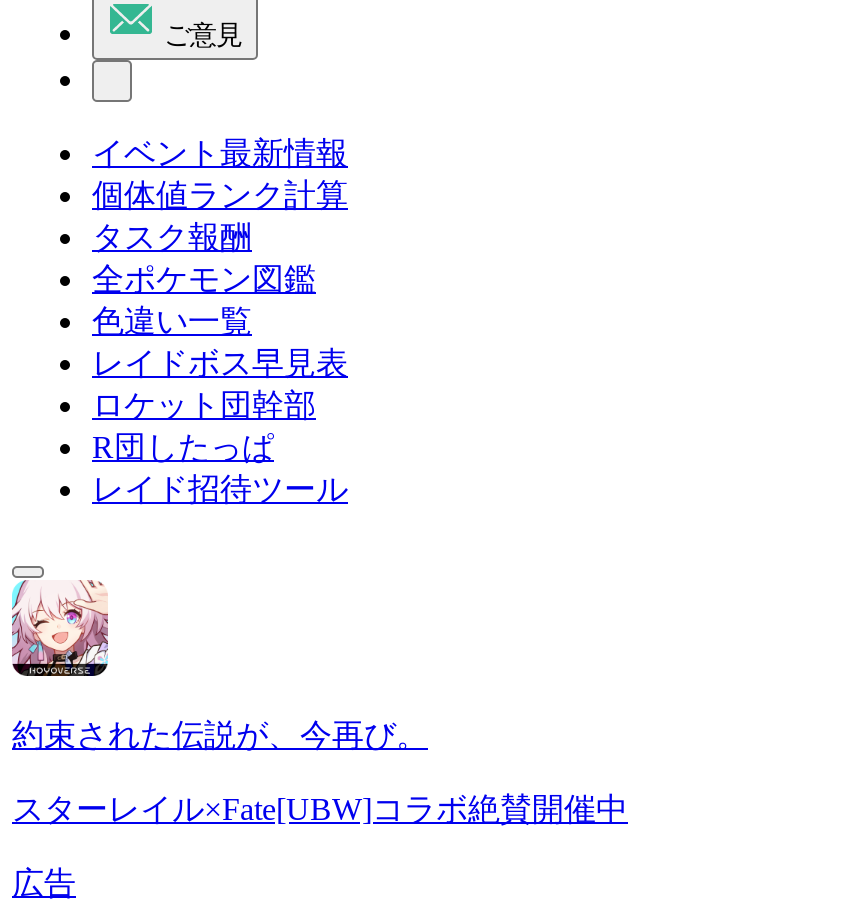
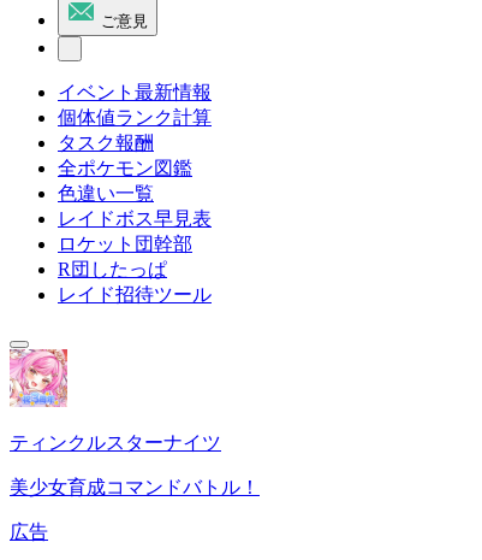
- [image]
- 約束された伝説が、今再び。
+ [image]
+ ティンクルスターナイツ

- スターレイル×Fate[UBW]コラボ絶賛開催中
+ 美少女育成コマンドバトル！
